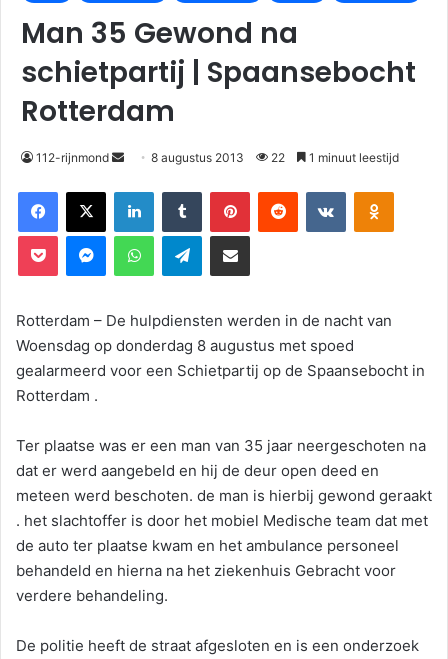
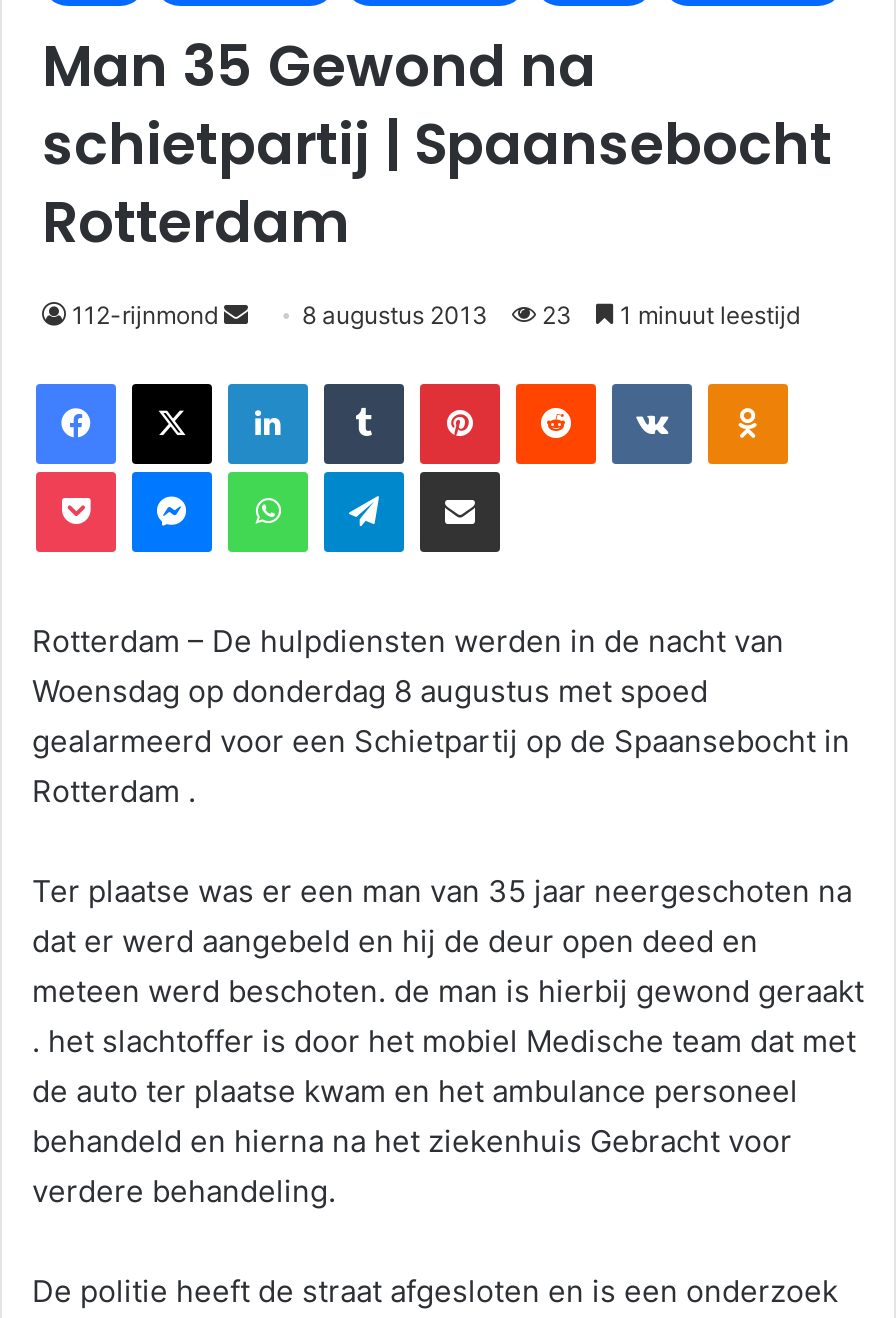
- 8 augustus 2013 22 1 minuut leestijd
+ 8 augustus 2013 23 1 minuut leestijd
